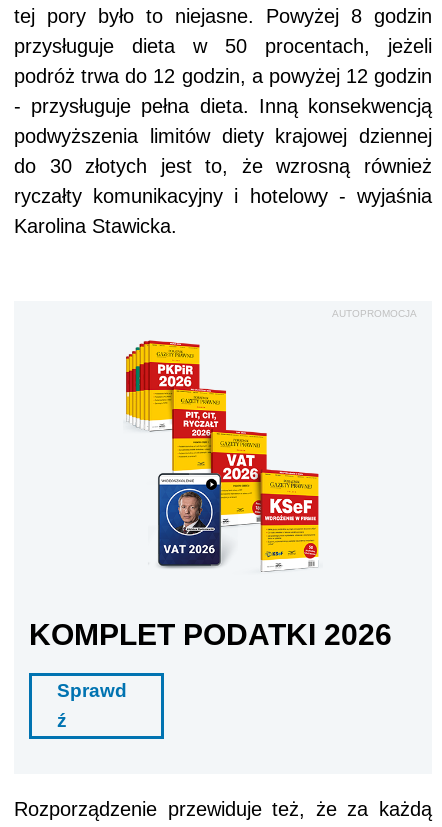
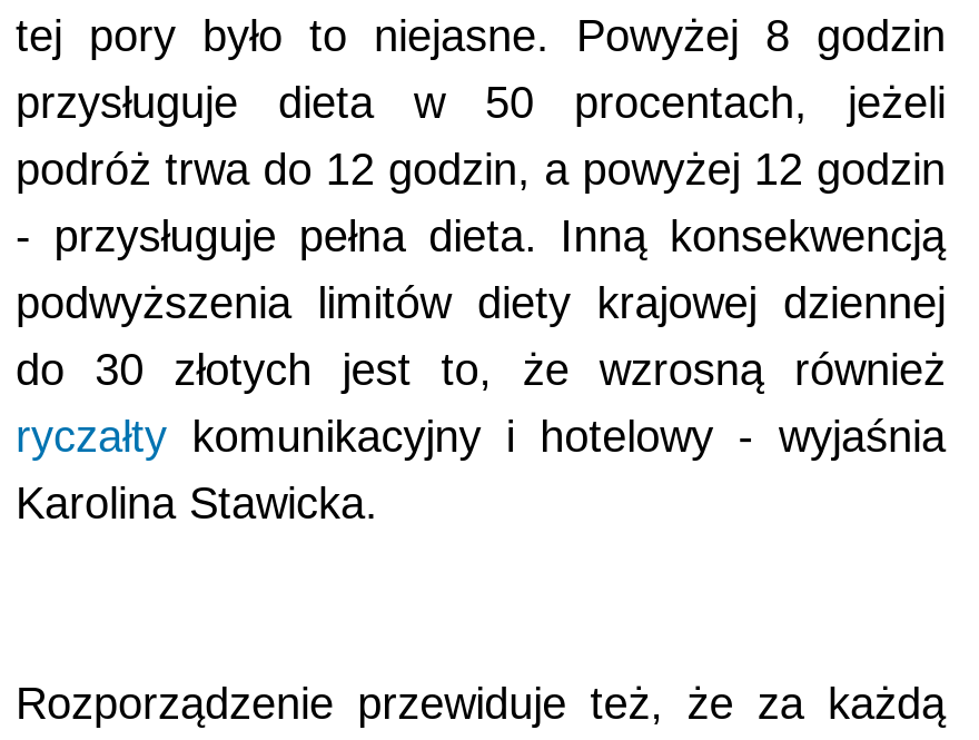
- AUTOPROMOCJA

- [image]

- KOMPLET PODATKI 2026
- Sprawd
- ź
